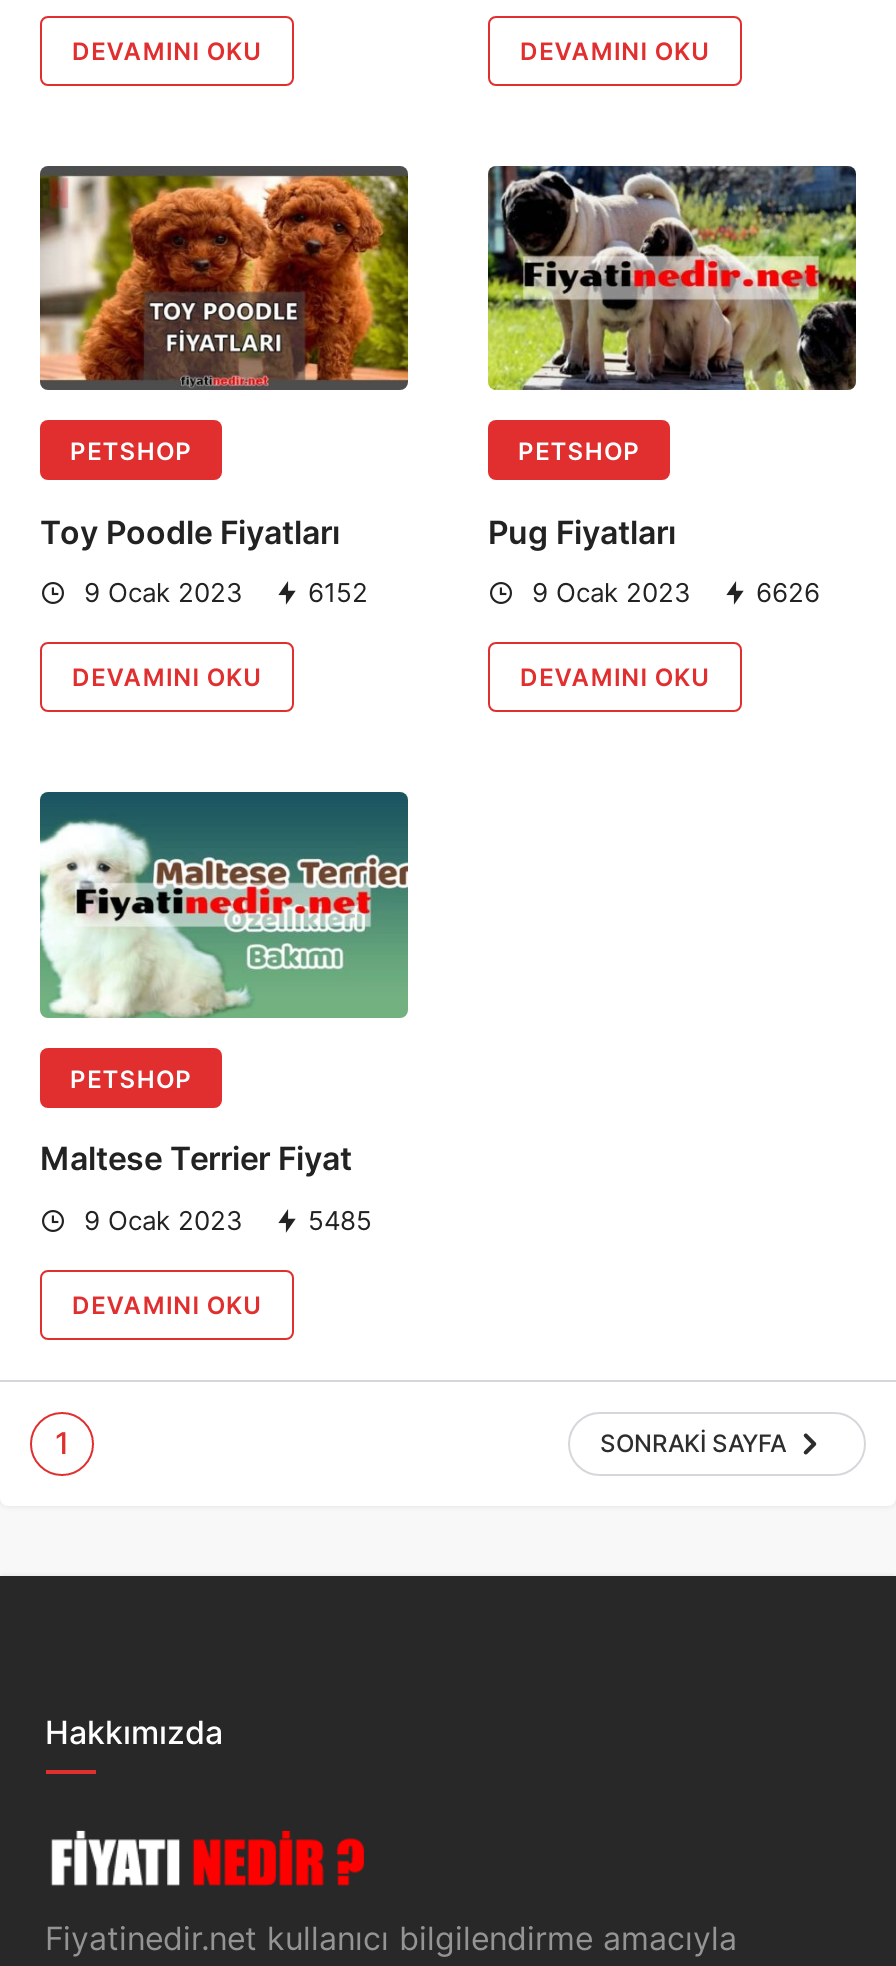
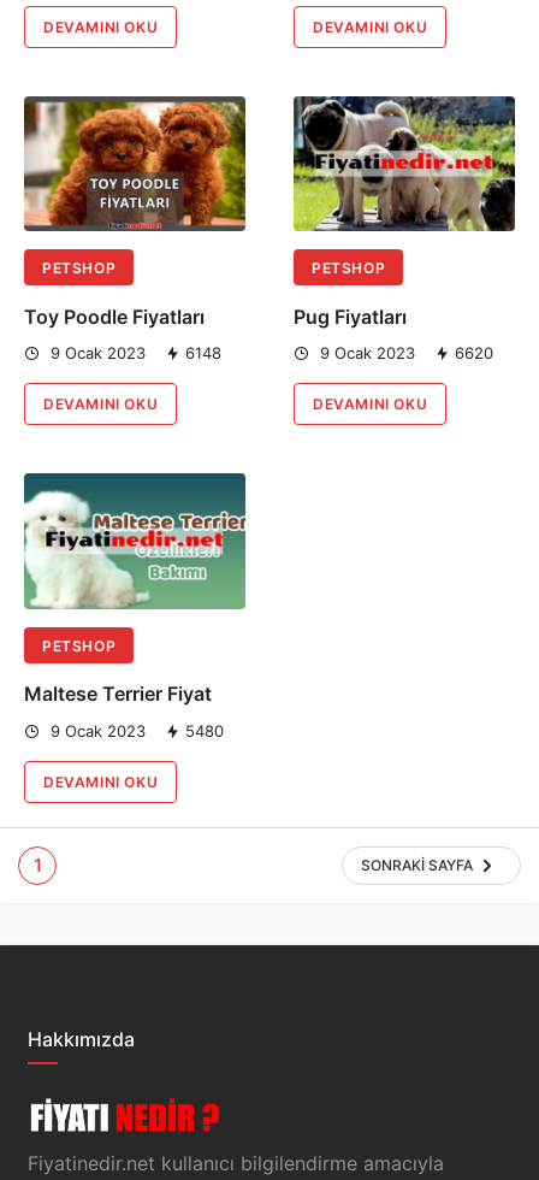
- 9 Ocak 2023 6152
+ 9 Ocak 2023 6148

- 9 Ocak 2023 6626
+ 9 Ocak 2023 6620

- 9 Ocak 2023 5485
+ 9 Ocak 2023 5480
